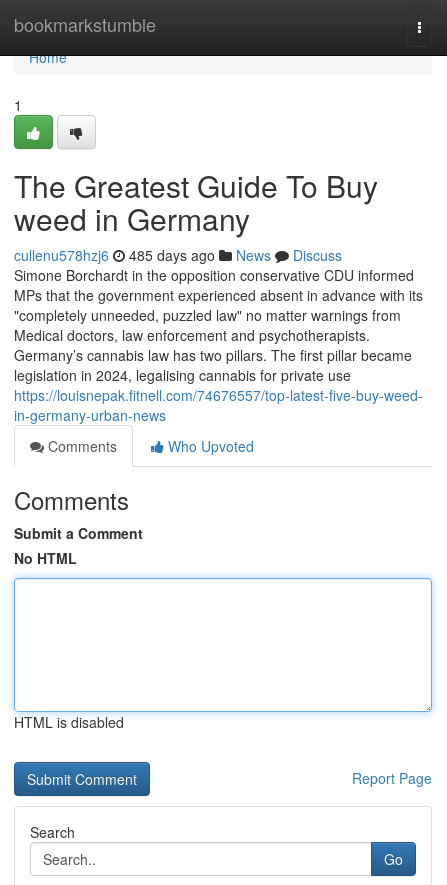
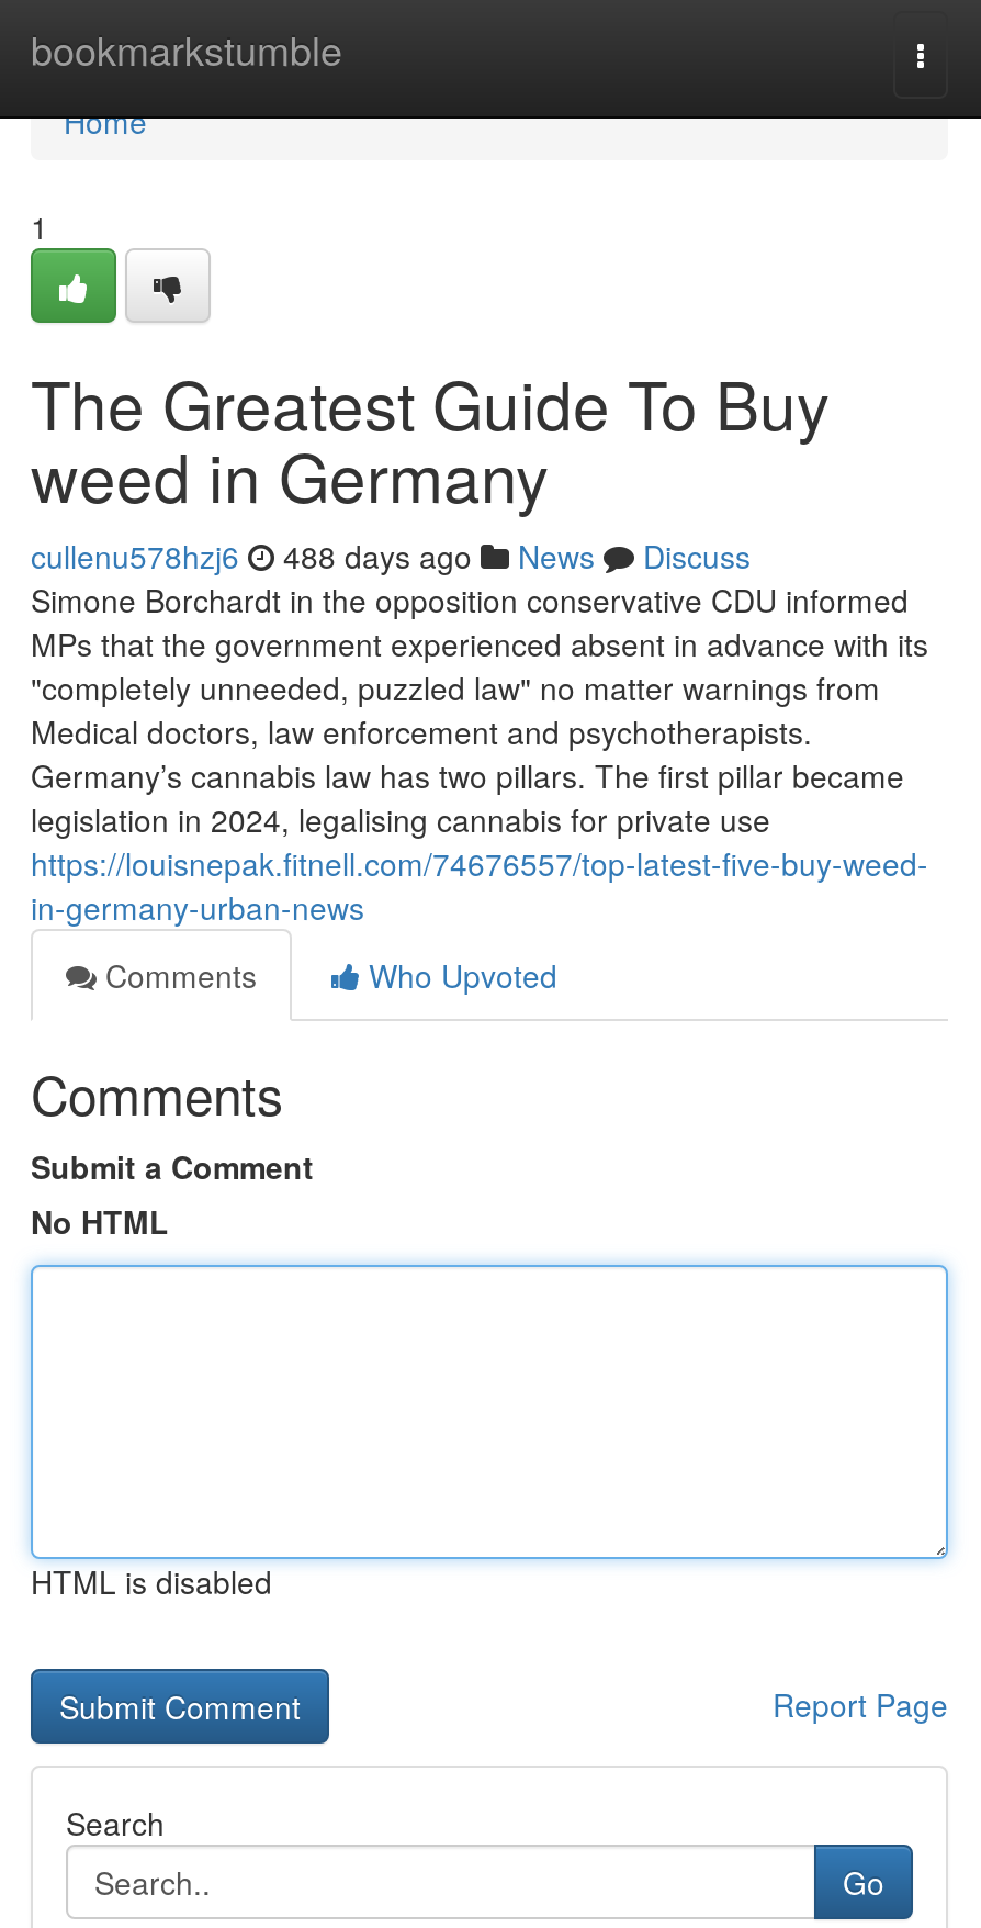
- cullenu578hzj6 485 days ago News Discuss
+ cullenu578hzj6 488 days ago News Discuss
